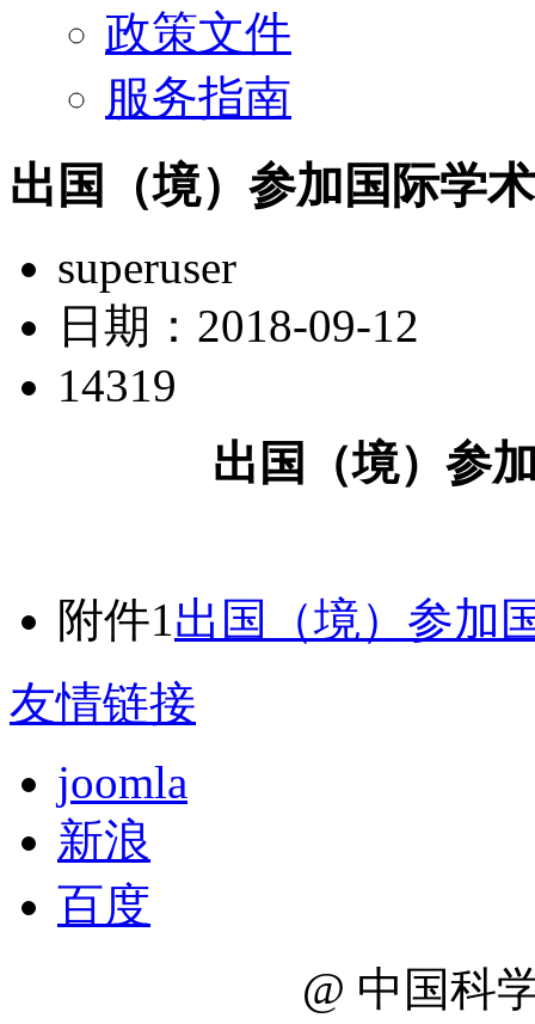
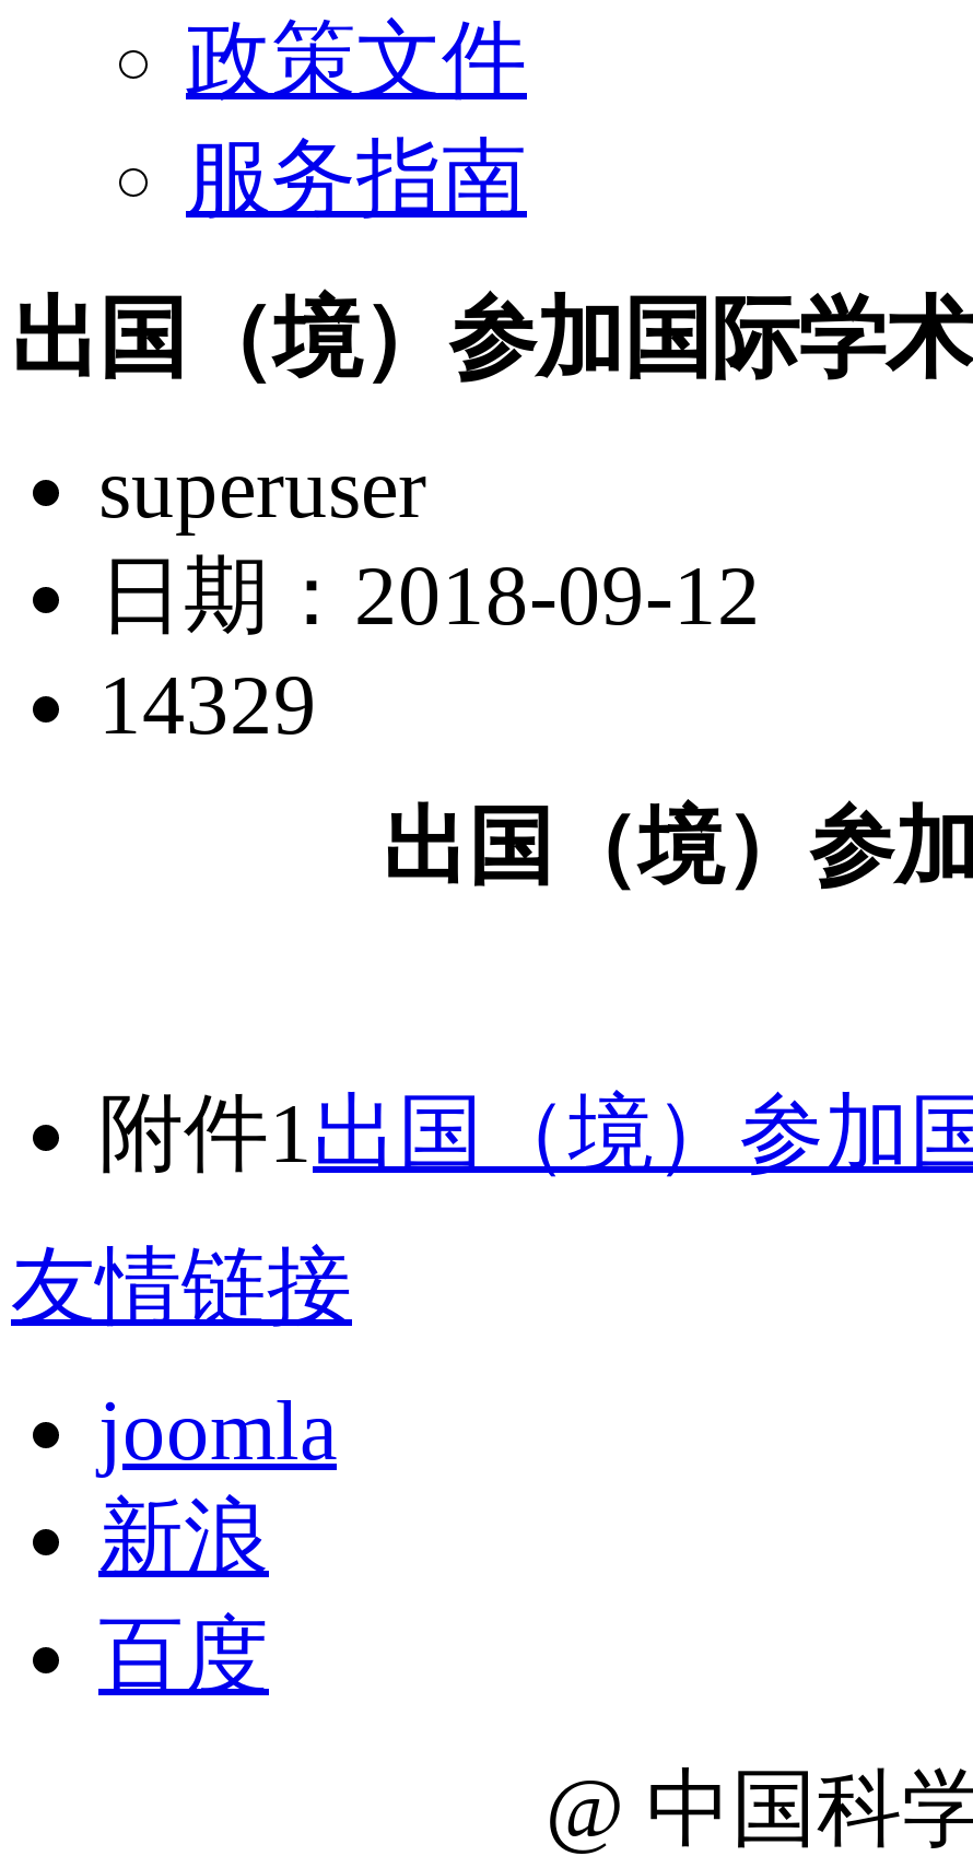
- 14319
+ 14329
